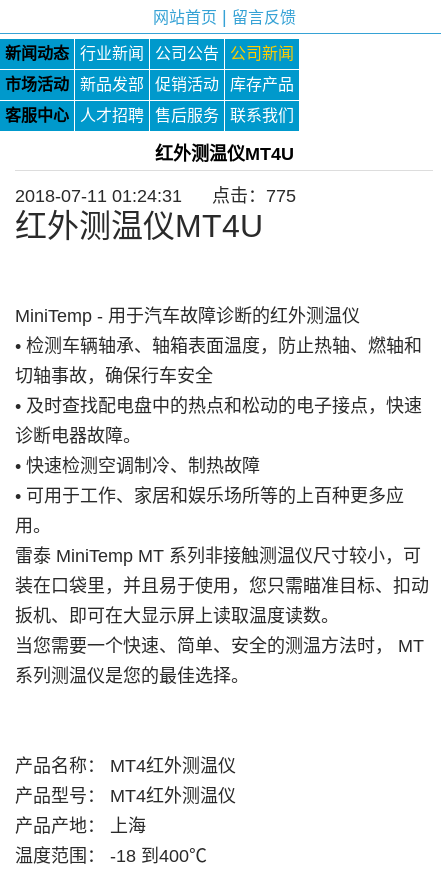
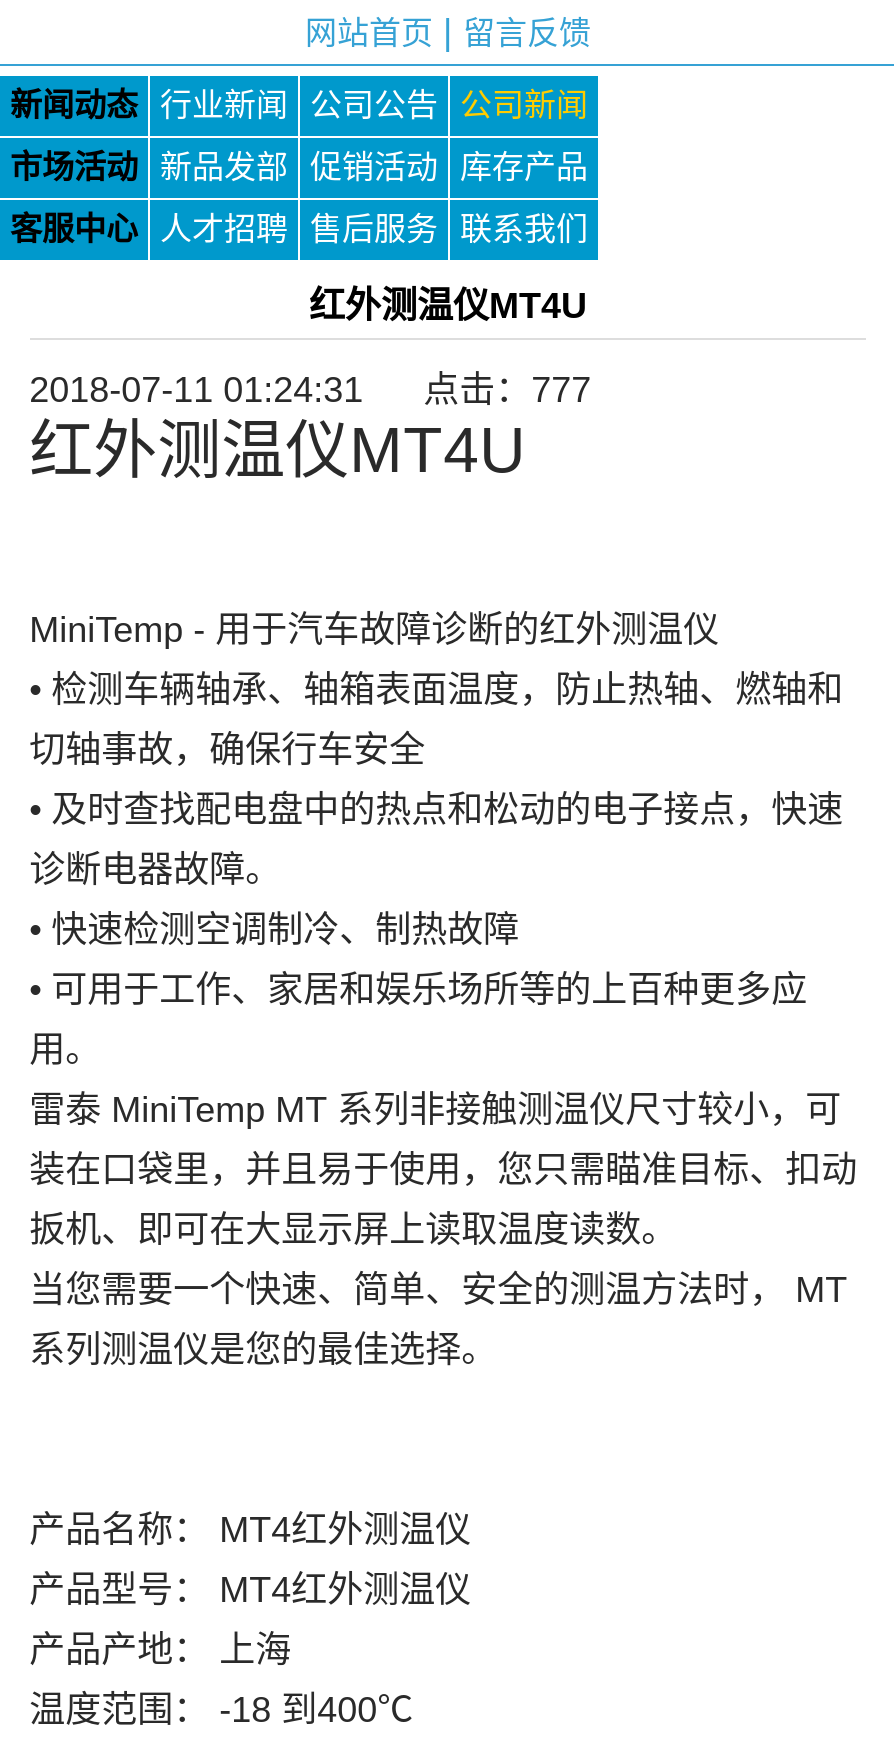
- 2018-07-11 01:24:31 点击：775
+ 2018-07-11 01:24:31 点击：777
